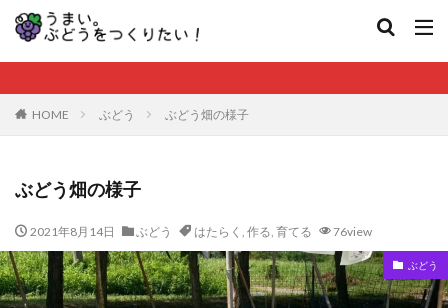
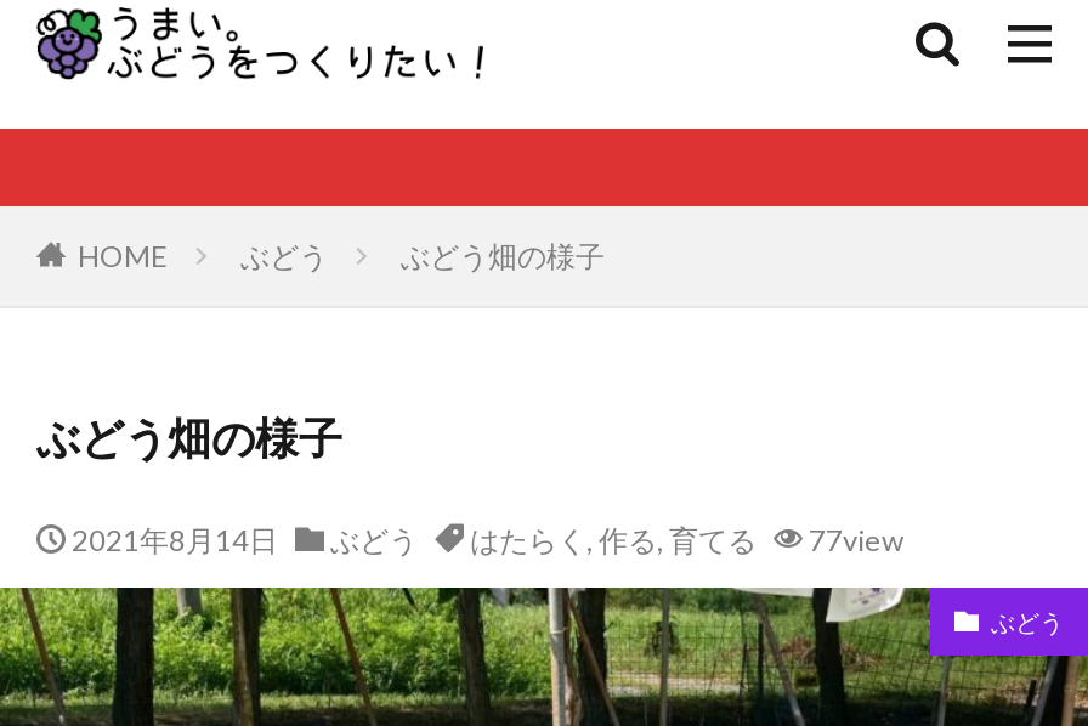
- 2021年8月14日 ぶどう はたらく,作る,育てる 76view
+ 2021年8月14日 ぶどう はたらく,作る,育てる 77view
